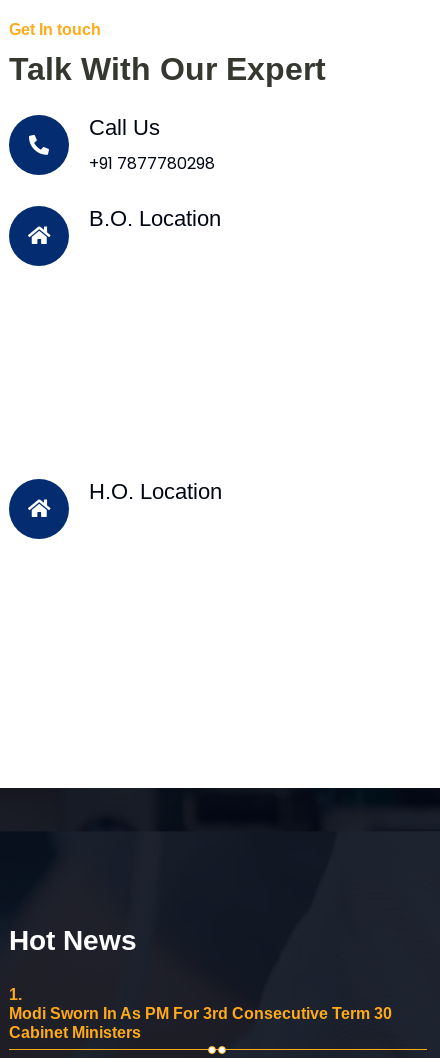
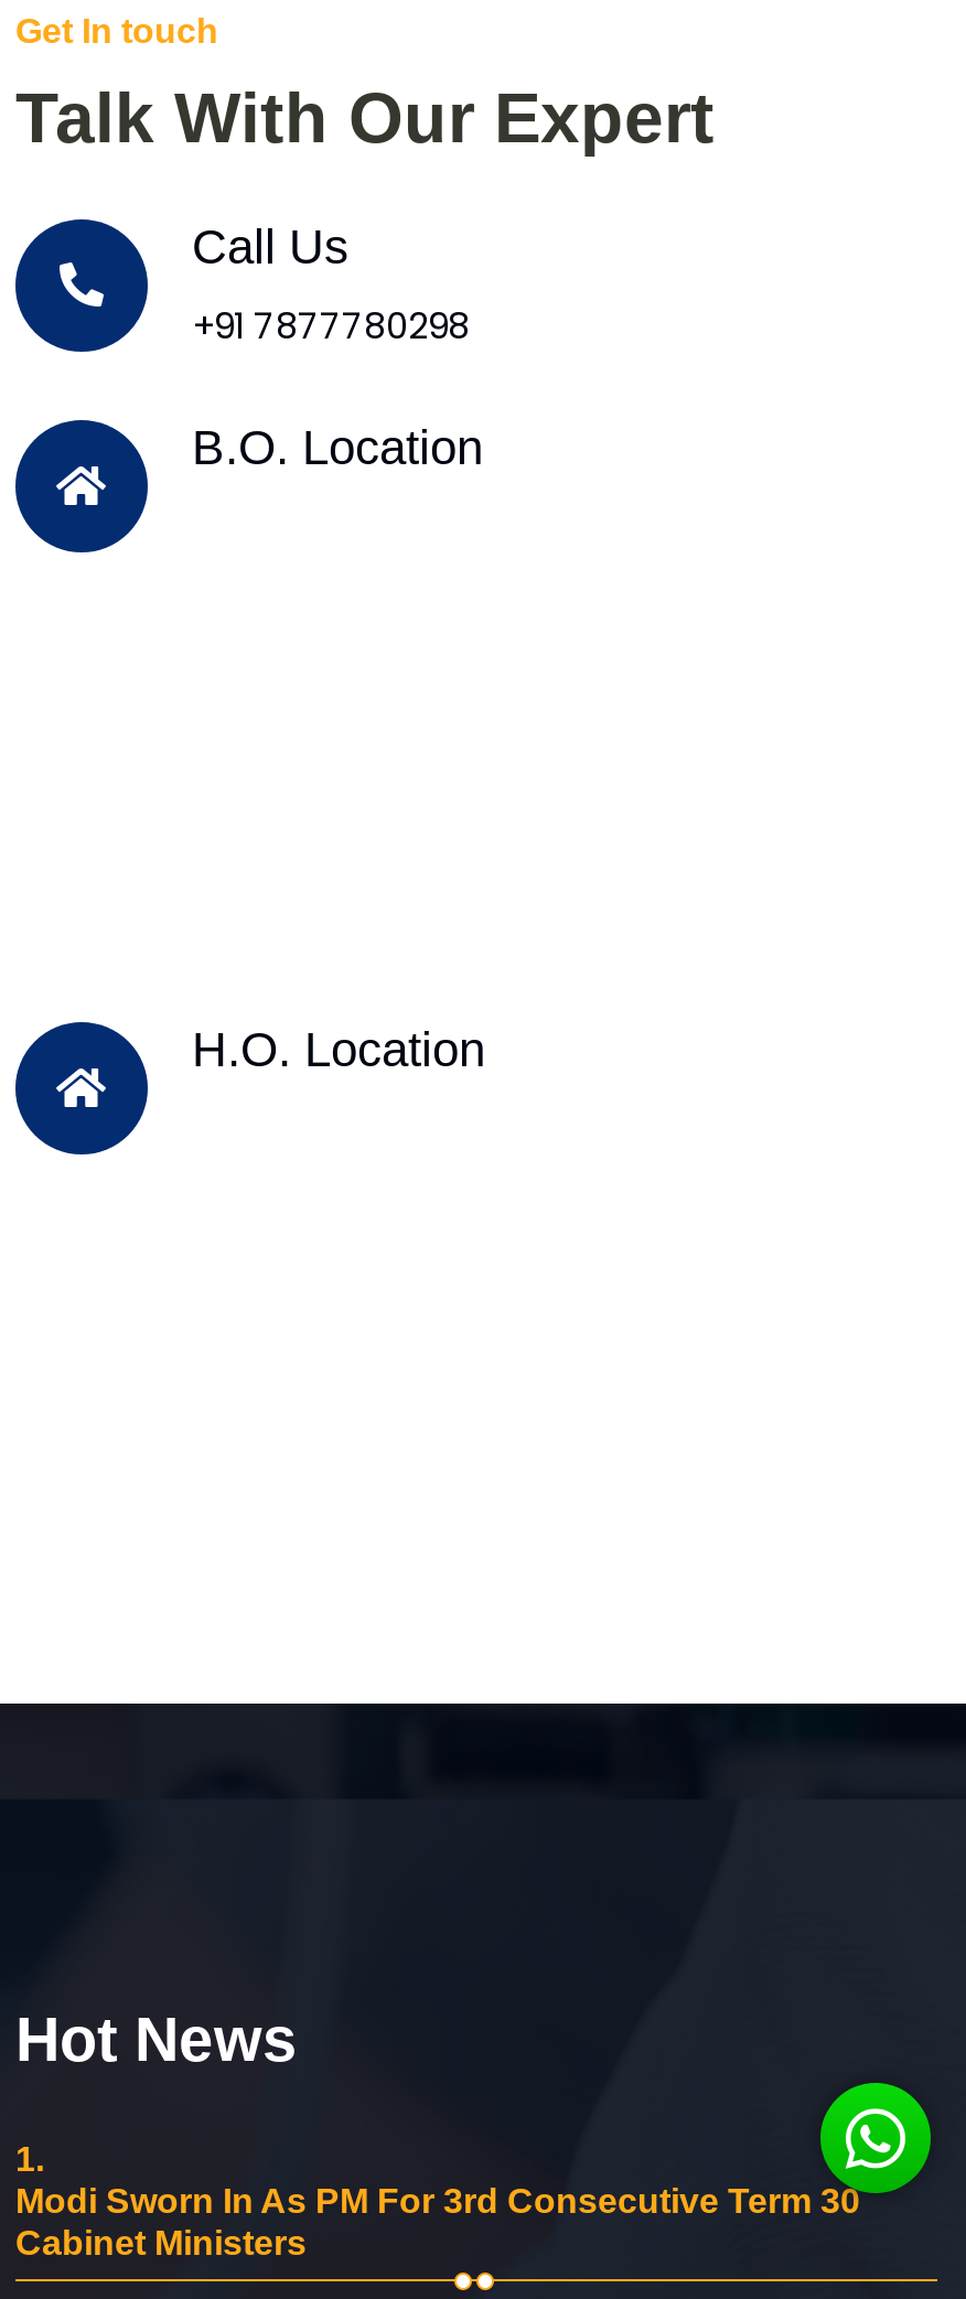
+ [image]
